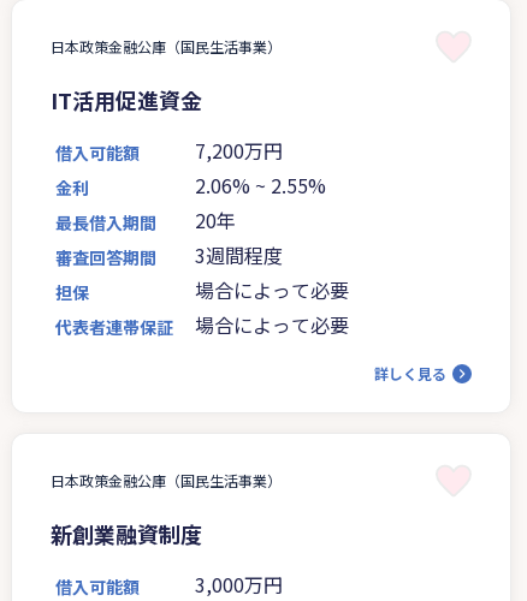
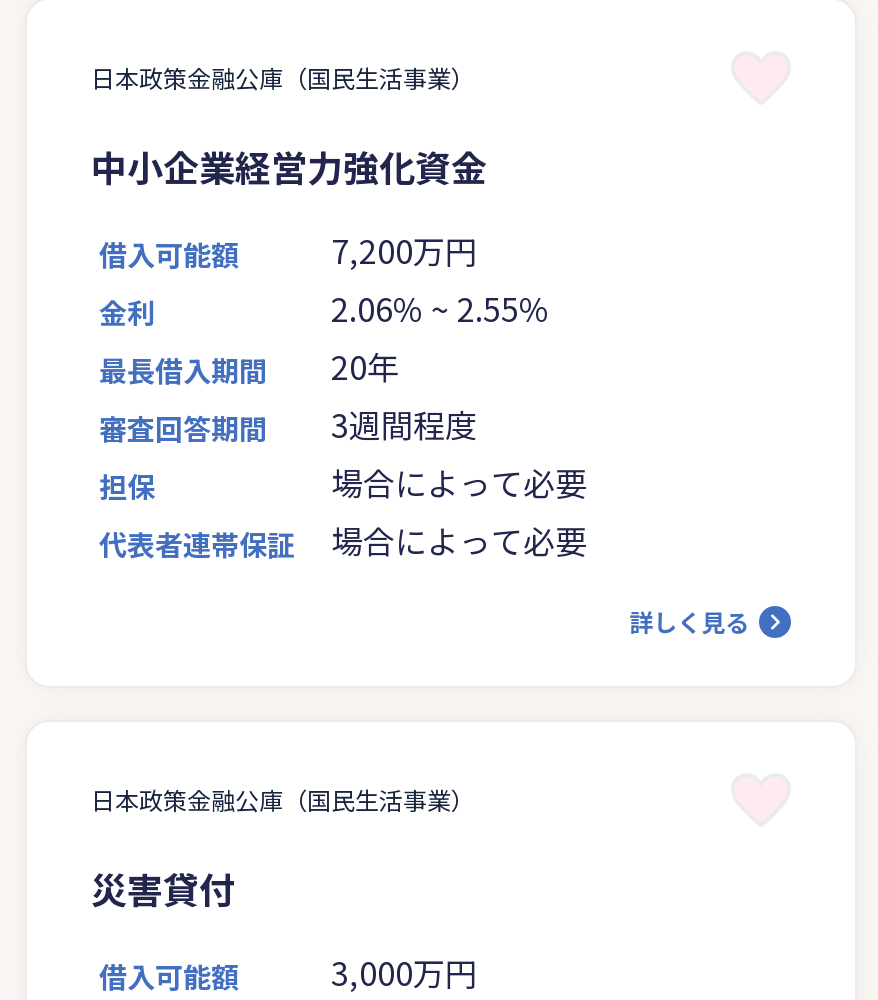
- IT活用促進資金
+ 中小企業経営力強化資金

- 新創業融資制度
+ 災害貸付
